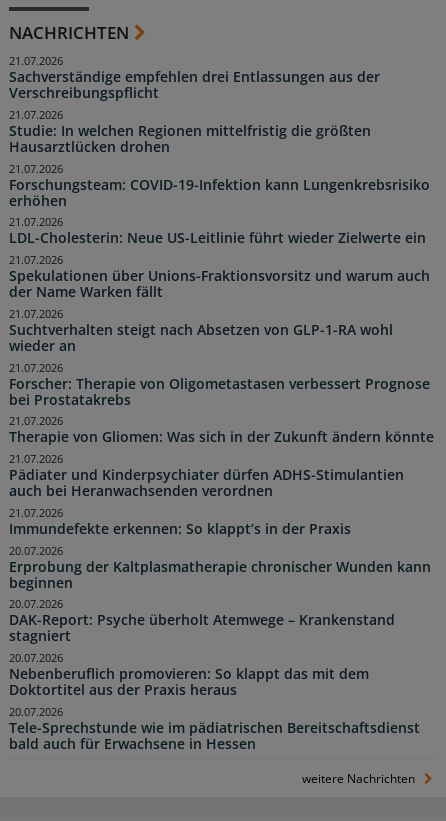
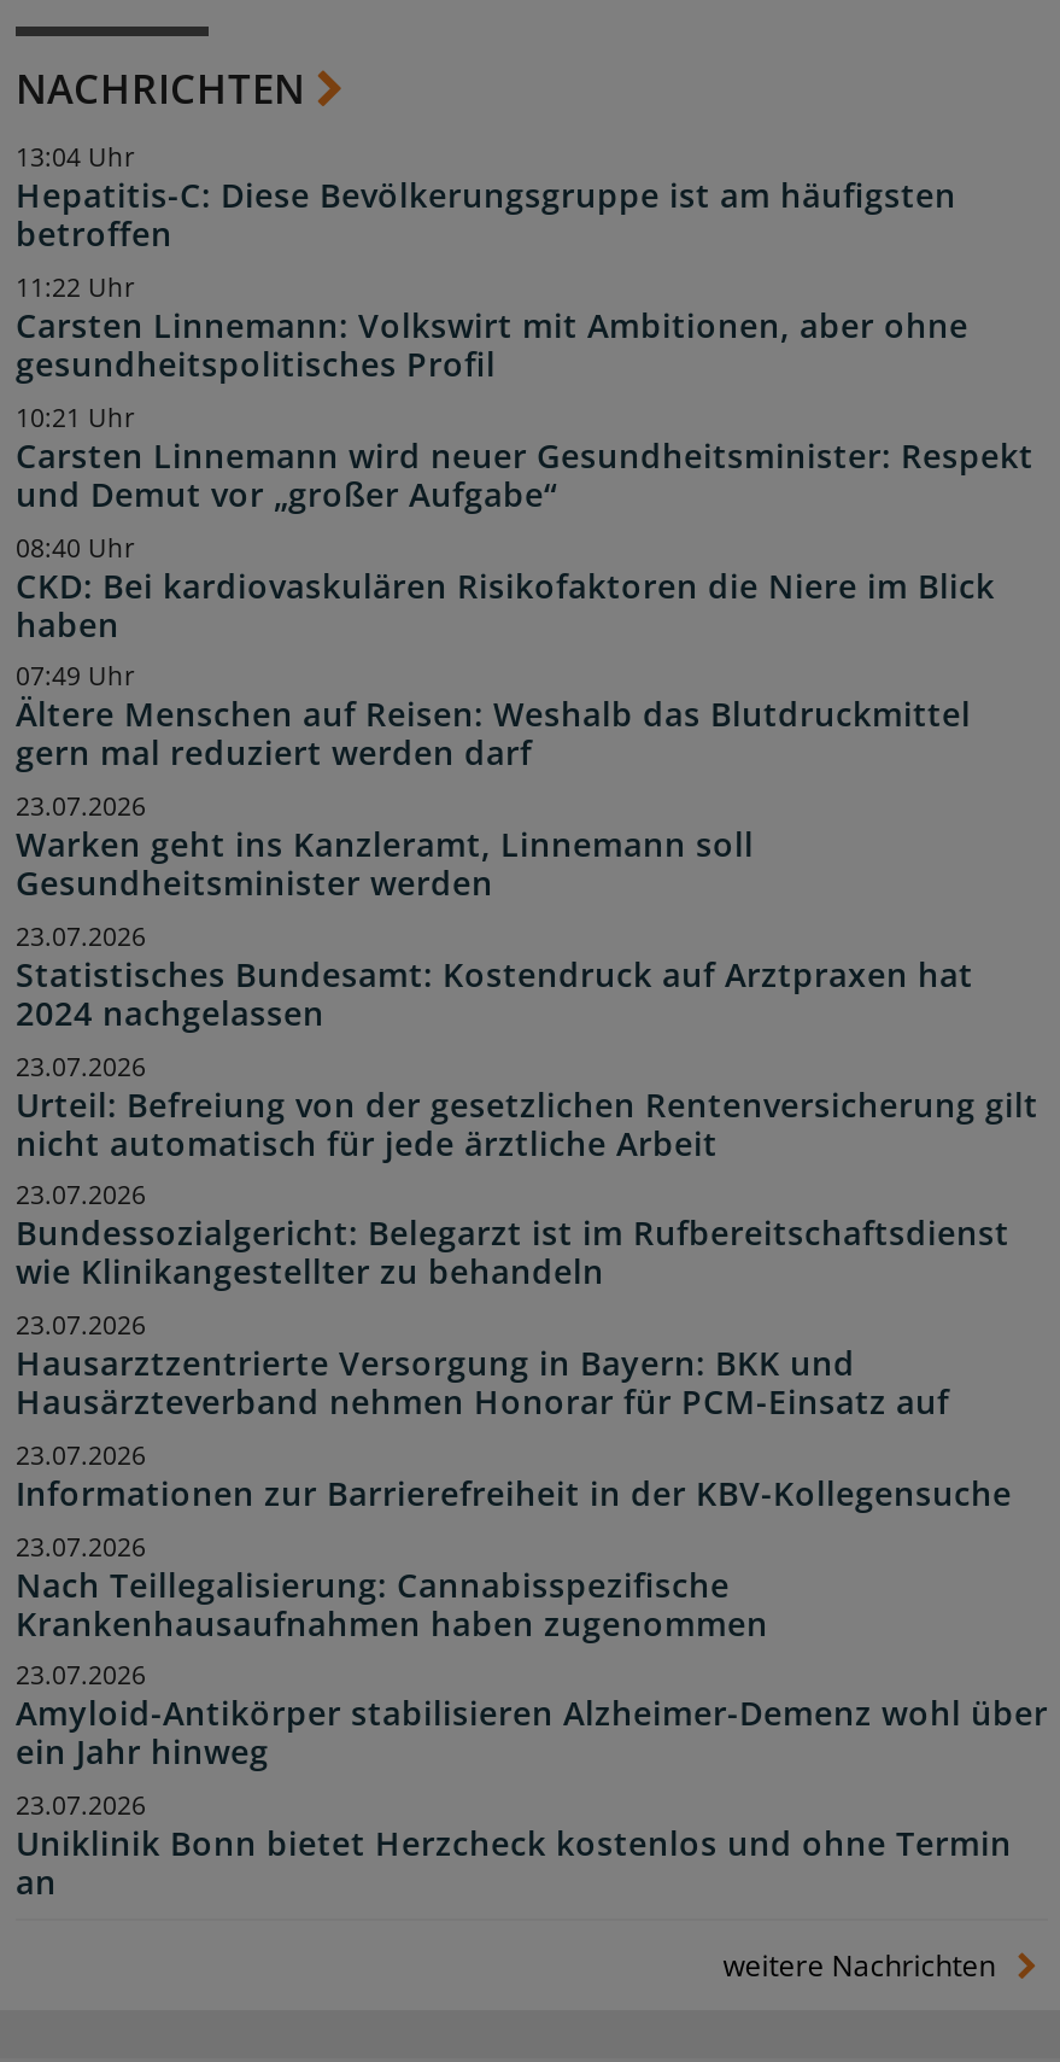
- 21.07.2026
+ 13:04 Uhr

- Sachverständige empfehlen drei Entlassungen aus der
- Verschreibungspflicht
+ Hepatitis-C: Diese Bevölkerungsgruppe ist am häufigsten
+ betroffen

- 21.07.2026
+ 11:22 Uhr

- Studie: In welchen Regionen mittelfristig die größten
- Hausarztlücken drohen
+ Carsten Linnemann: Volkswirt mit Ambitionen, aber ohne
+ gesundheitspolitisches Profil

- 21.07.2026
+ 10:21 Uhr

- Forschungsteam: COVID-19-Infektion kann Lungenkrebsrisiko
- erhöhen
+ Carsten Linnemann wird neuer Gesundheitsminister: Respekt
+ und Demut vor „großer Aufgabe“

- 21.07.2026
+ 08:40 Uhr

- LDL-Cholesterin: Neue US-Leitlinie führt wieder Zielwerte ein
+ CKD: Bei kardiovaskulären Risikofaktoren die Niere im Blick
+ haben

- 21.07.2026
+ 07:49 Uhr

- Spekulationen über Unions-Fraktionsvorsitz und warum auch
- der Name Warken fällt
+ Ältere Menschen auf Reisen: Weshalb das Blutdruckmittel
+ gern mal reduziert werden darf

- 21.07.2026
+ 23.07.2026

- Suchtverhalten steigt nach Absetzen von GLP-1-RA wohl
- wieder an
+ Warken geht ins Kanzleramt, Linnemann soll
+ Gesundheitsminister werden

- 21.07.2026
+ 23.07.2026

- Forscher: Therapie von Oligometastasen verbessert Prognose
- bei Prostatakrebs
+ Statistisches Bundesamt: Kostendruck auf Arztpraxen hat
+ 2024 nachgelassen

- 21.07.2026
+ 23.07.2026

- Therapie von Gliomen: Was sich in der Zukunft ändern könnte
+ Urteil: Befreiung von der gesetzlichen Rentenversicherung gilt
+ nicht automatisch für jede ärztliche Arbeit

- 21.07.2026
+ 23.07.2026

- Pädiater und Kinderpsychiater dürfen ADHS-Stimulantien
- auch bei Heranwachsenden verordnen
+ Bundessozialgericht: Belegarzt ist im Rufbereitschaftsdienst
+ wie Klinikangestellter zu behandeln

- 21.07.2026
+ 23.07.2026

- Immundefekte erkennen: So klappt’s in der Praxis
+ Hausarztzentrierte Versorgung in Bayern: BKK und
+ Hausärzteverband nehmen Honorar für PCM-Einsatz auf

- 20.07.2026
+ 23.07.2026

- Erprobung der Kaltplasmatherapie chronischer Wunden kann
- beginnen
+ Informationen zur Barrierefreiheit in der KBV-Kollegensuche

- 20.07.2026
+ 23.07.2026

- DAK-Report: Psyche überholt Atemwege – Krankenstand
- stagniert
+ Nach Teillegalisierung: Cannabisspezifische
+ Krankenhausaufnahmen haben zugenommen

- 20.07.2026
+ 23.07.2026

- Nebenberuflich promovieren: So klappt das mit dem
- Doktortitel aus der Praxis heraus
+ Amyloid-Antikörper stabilisieren Alzheimer-Demenz wohl über
+ ein Jahr hinweg

- 20.07.2026
+ 23.07.2026

- Tele-Sprechstunde wie im pädiatrischen Bereitschaftsdienst
- bald auch für Erwachsene in Hessen
+ Uniklinik Bonn bietet Herzcheck kostenlos und ohne Termin
+ an
